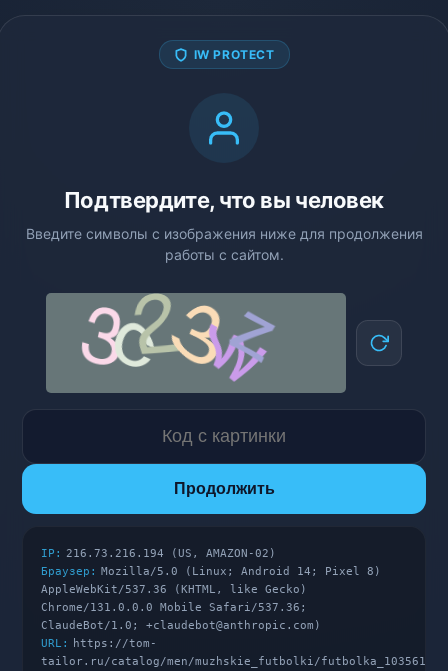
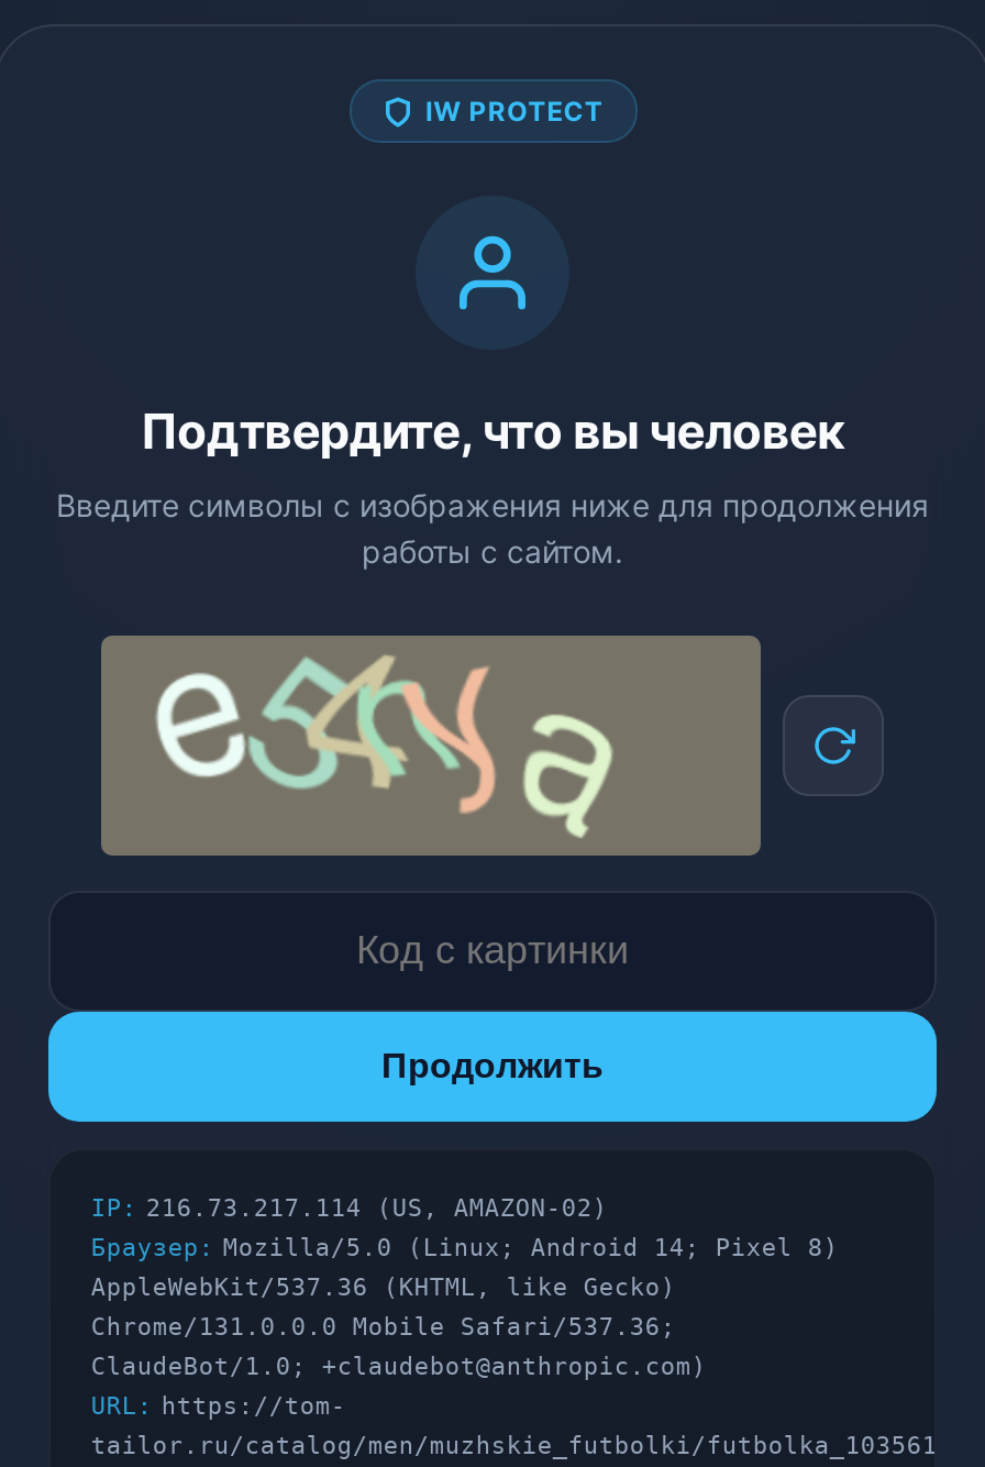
- [image]
+ [image]

- IP: 216.73.216.194 (US, AMAZON-02)
+ IP: 216.73.217.114 (US, AMAZON-02)
